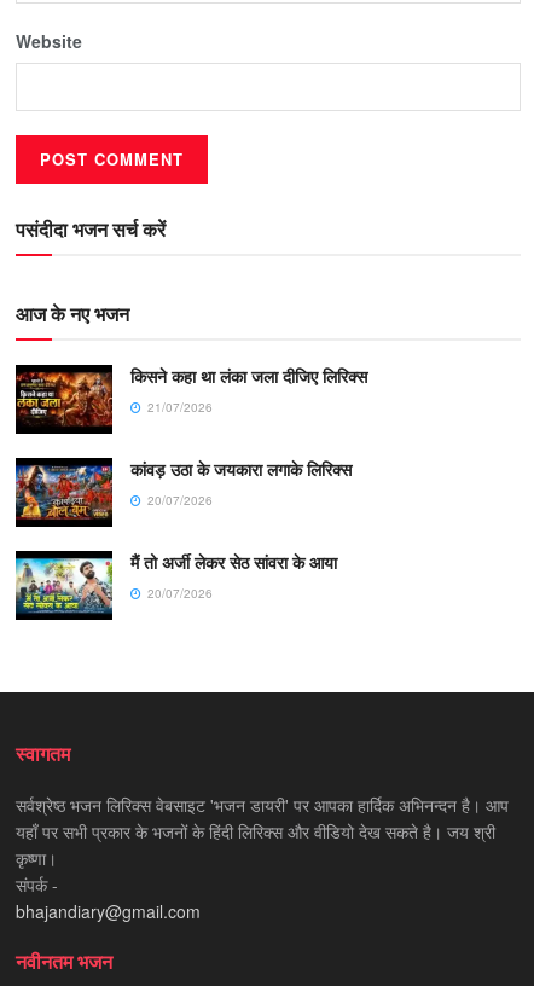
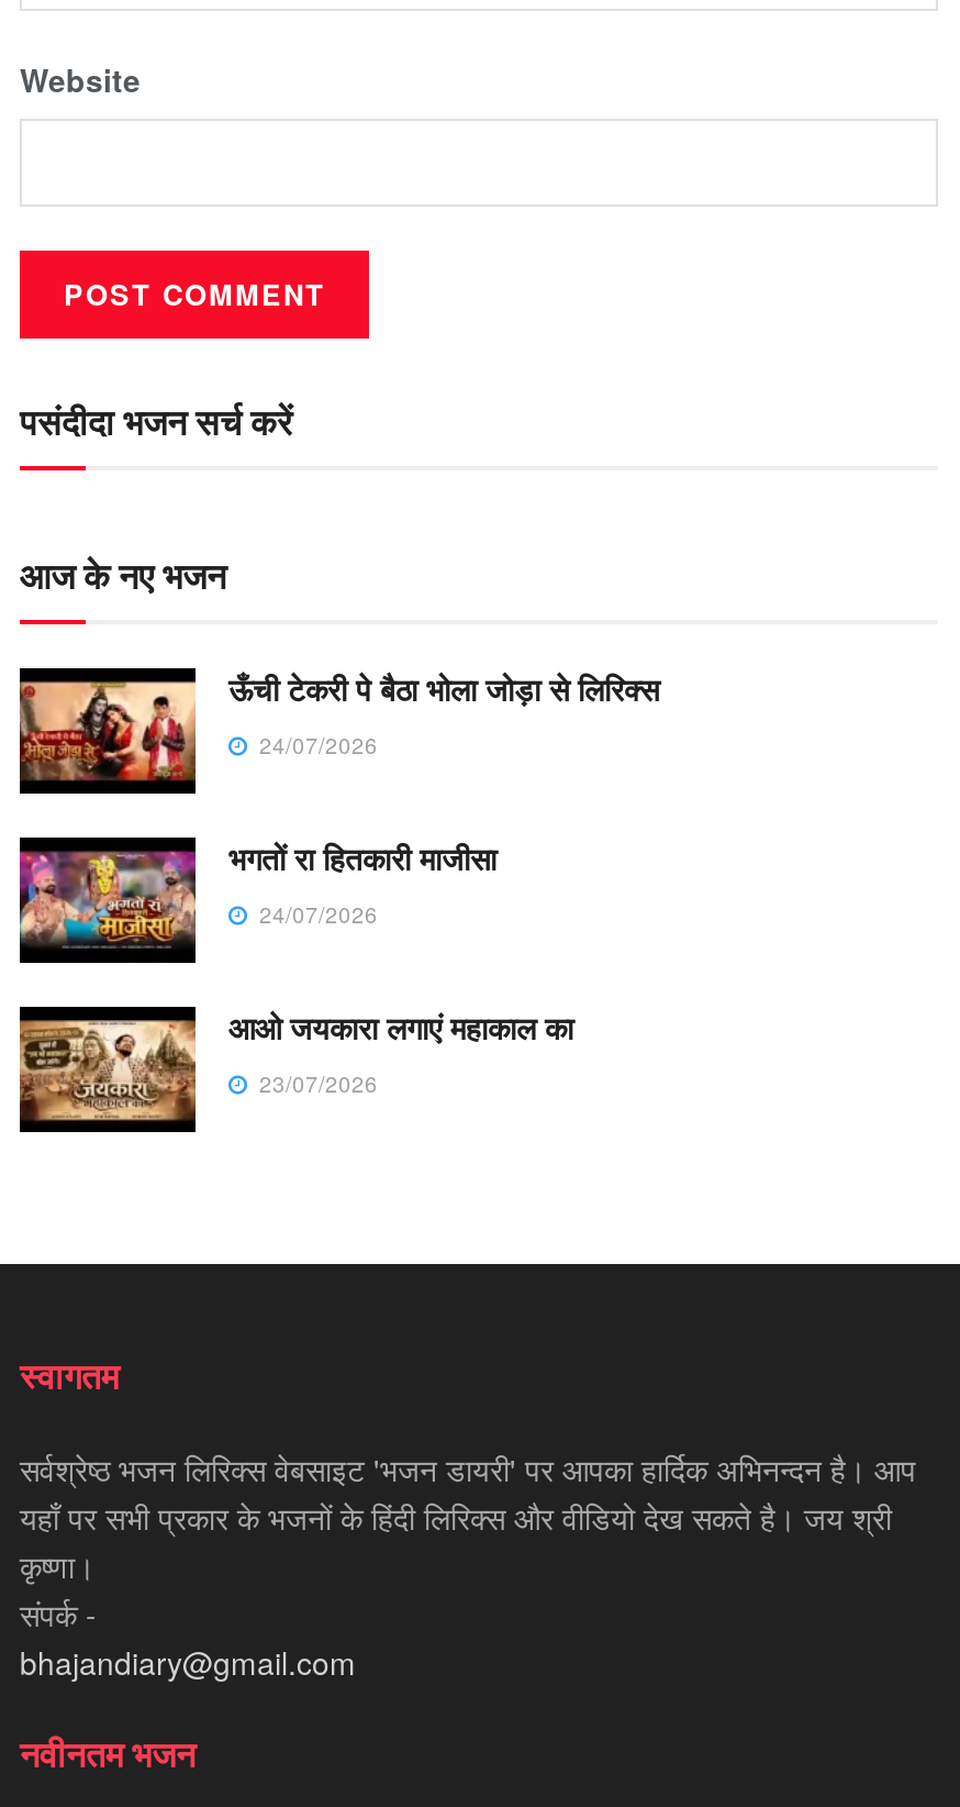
- [image]
- किसने कहा था लंका जला दीजिए लिरिक्स
- 21/07/2026
+ [image]
+ ऊँची टेकरी पे बैठा भोला जोड़ा से लिरिक्स
+ 24/07/2026

- [image]
- कांवड़ उठा के जयकारा लगाके लिरिक्स
- 20/07/2026
+ [image]
+ भगतों रा हितकारी माजीसा
+ 24/07/2026

- [image]
- मैं तो अर्जी लेकर सेठ सांवरा के आया
- 20/07/2026
+ [image]
+ आओ जयकारा लगाएं महाकाल का
+ 23/07/2026
